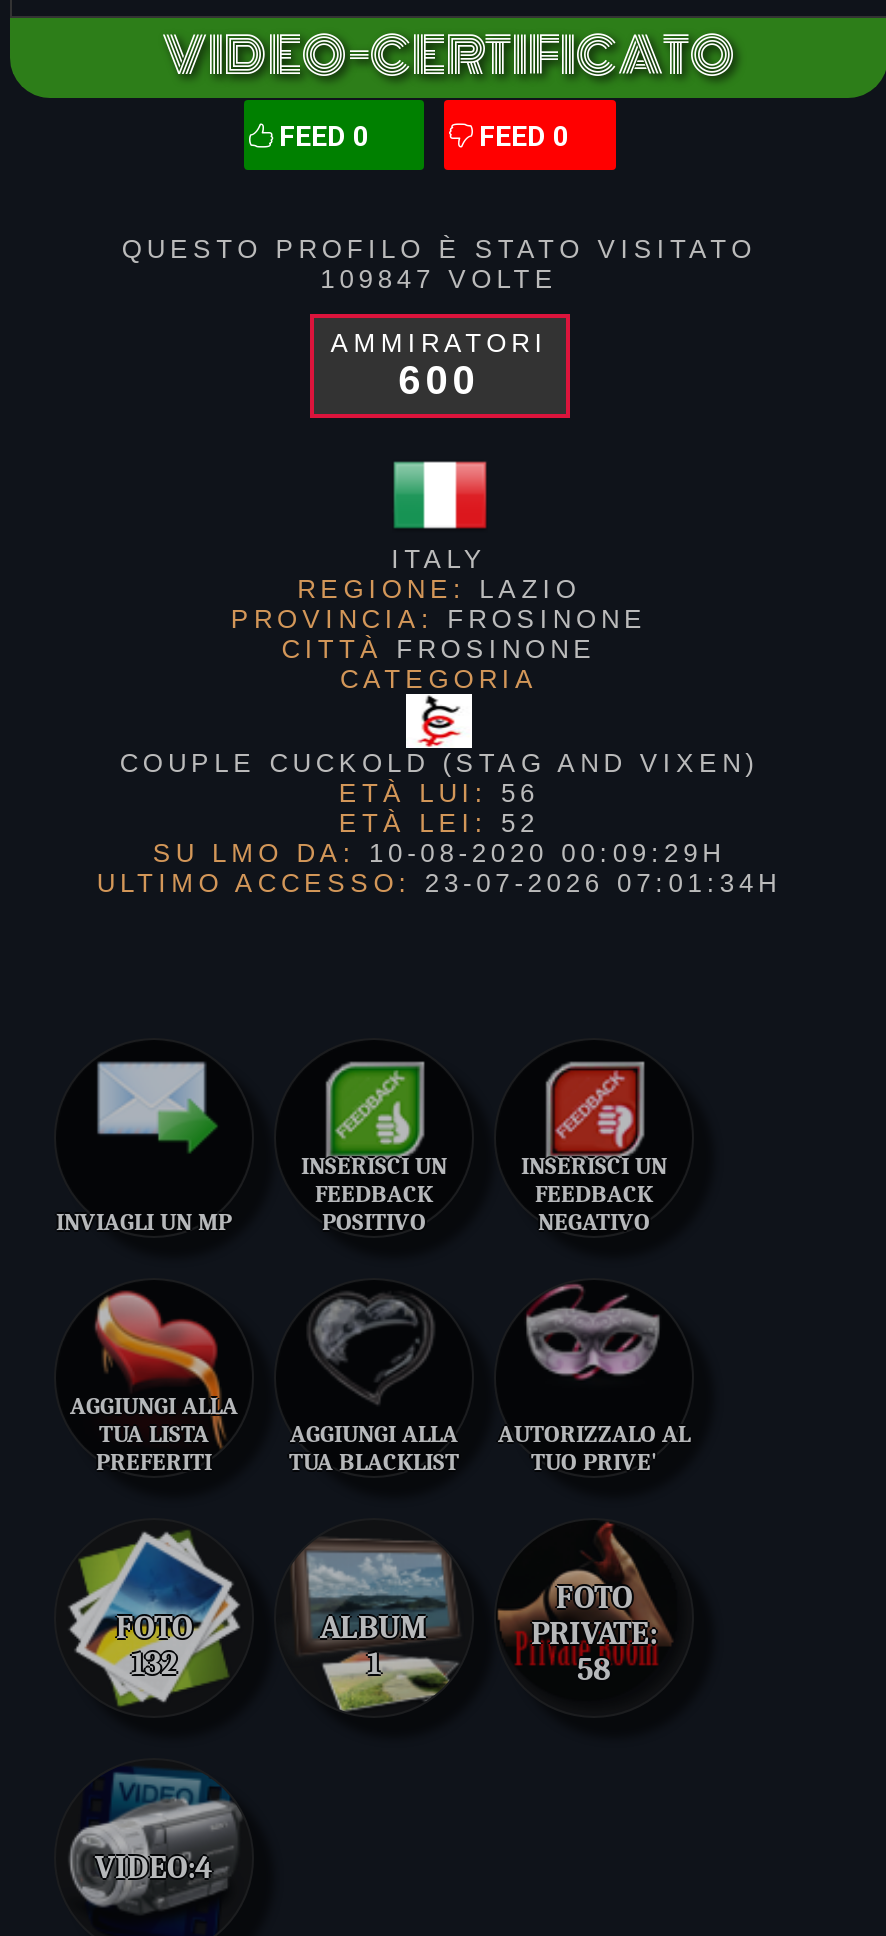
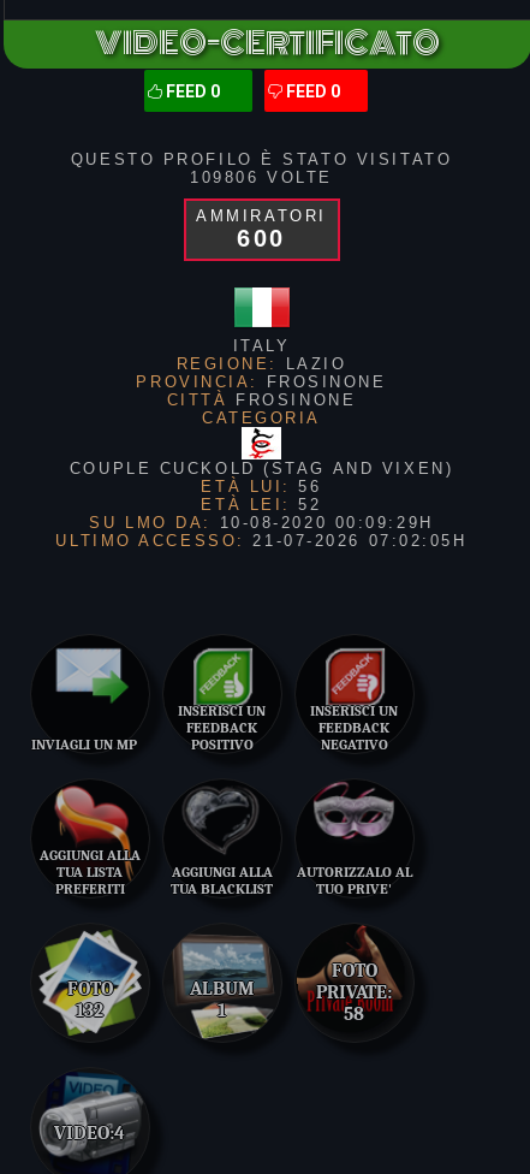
- 109847 VOLTE
+ 109806 VOLTE

- ULTIMO ACCESSO: 23-07-2026 07:01:34H
+ ULTIMO ACCESSO: 21-07-2026 07:02:05H
